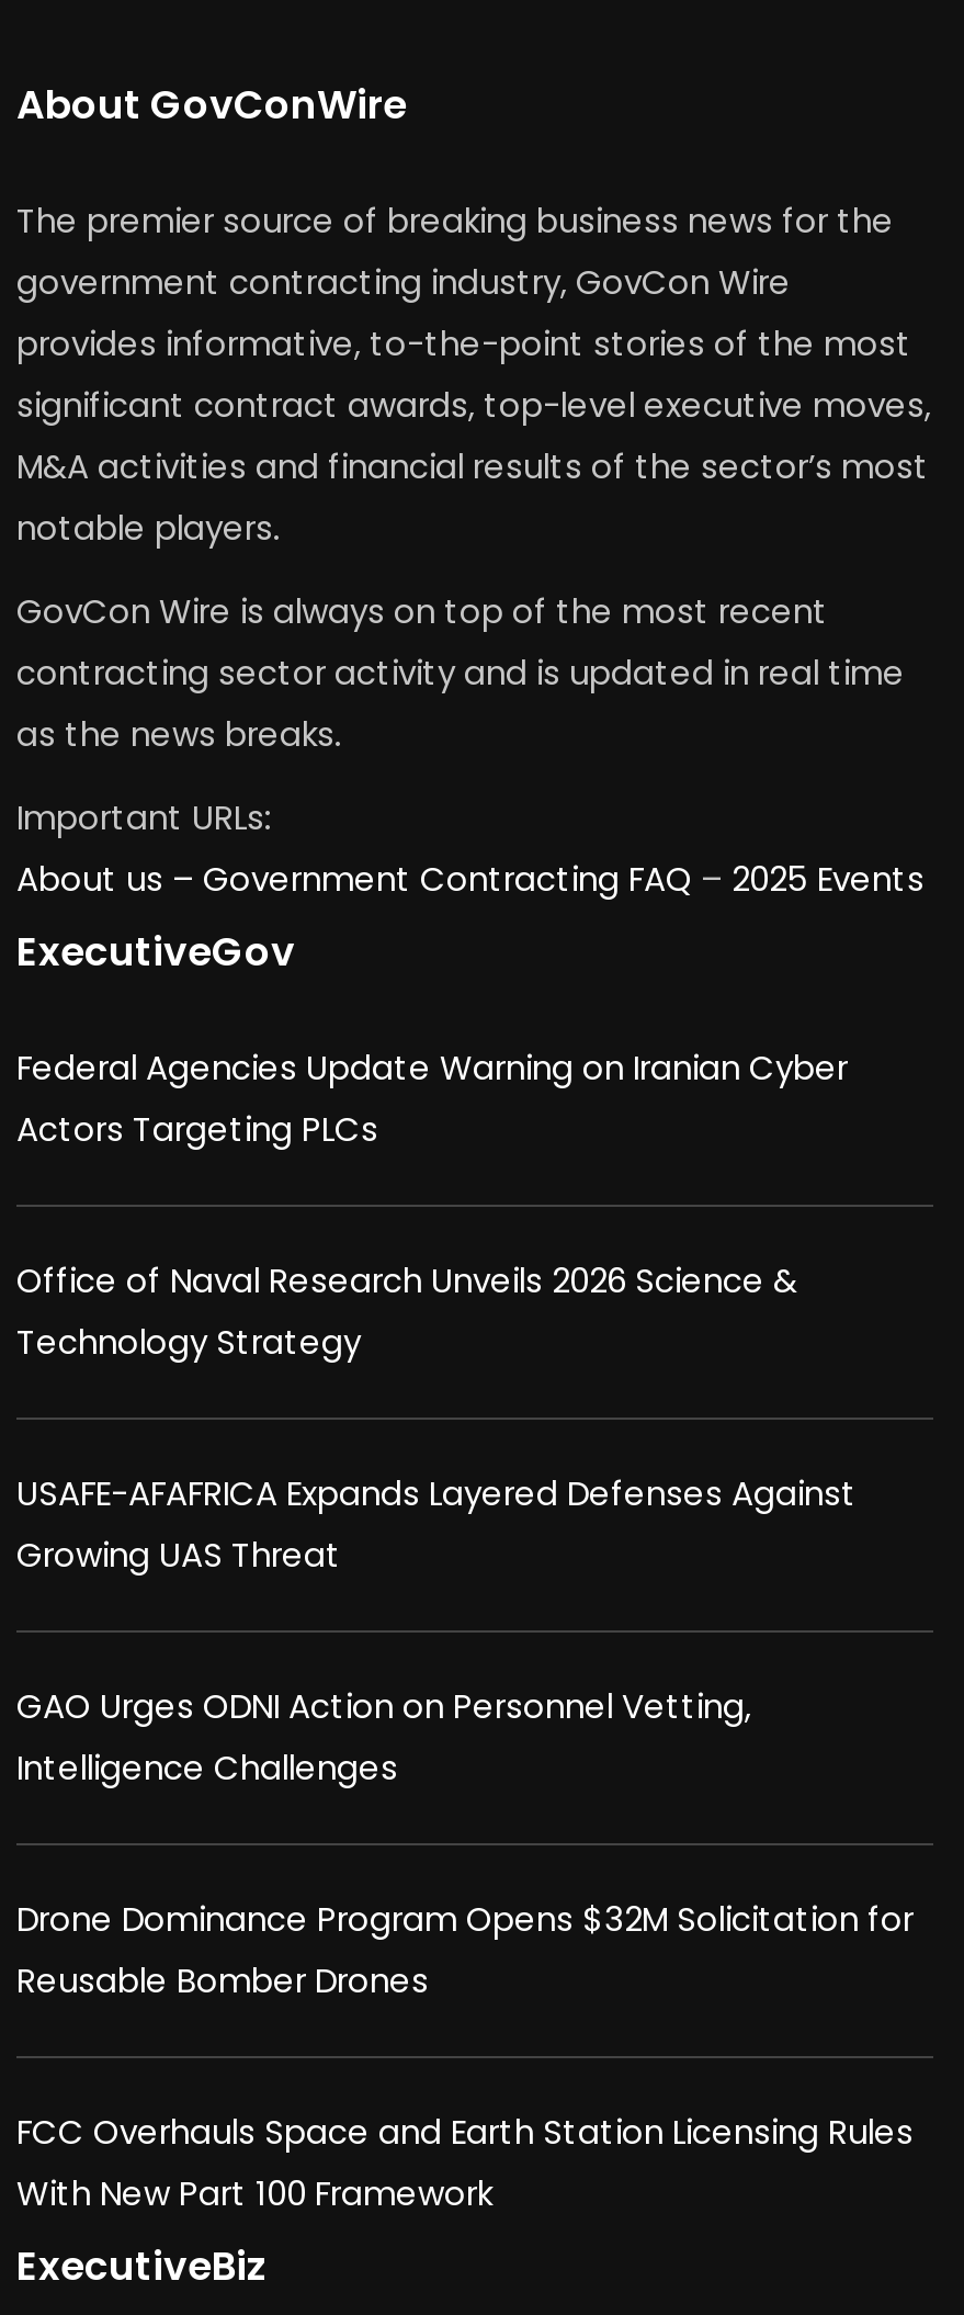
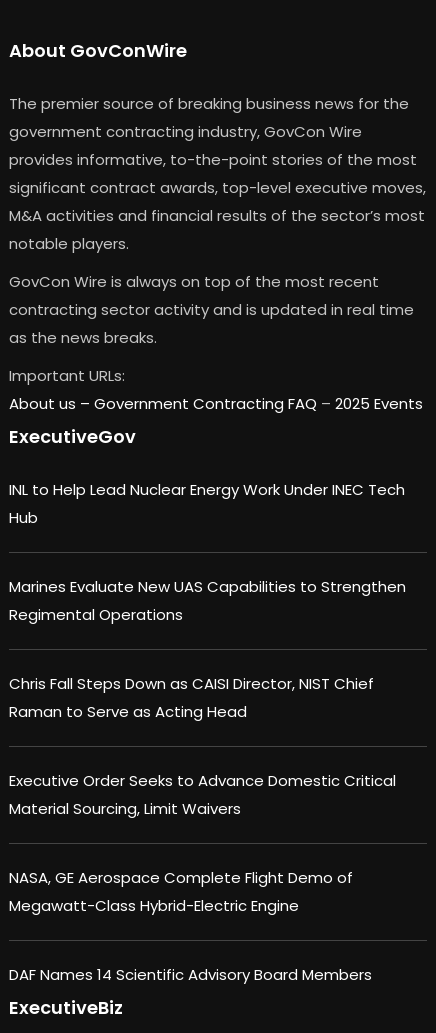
- Federal Agencies Update Warning on Iranian Cyber
- Actors Targeting PLCs
+ INL to Help Lead Nuclear Energy Work Under INEC Tech
+ Hub

- Office of Naval Research Unveils 2026 Science &
- Technology Strategy
+ Marines Evaluate New UAS Capabilities to Strengthen
+ Regimental Operations

- USAFE-AFAFRICA Expands Layered Defenses Against
- Growing UAS Threat
+ Chris Fall Steps Down as CAISI Director, NIST Chief
+ Raman to Serve as Acting Head

- GAO Urges ODNI Action on Personnel Vetting,
- Intelligence Challenges
+ Executive Order Seeks to Advance Domestic Critical
+ Material Sourcing, Limit Waivers

- Drone Dominance Program Opens $32M Solicitation for
- Reusable Bomber Drones
+ NASA, GE Aerospace Complete Flight Demo of
+ Megawatt-Class Hybrid-Electric Engine

- FCC Overhauls Space and Earth Station Licensing Rules
- With New Part 100 Framework
+ DAF Names 14 Scientific Advisory Board Members
